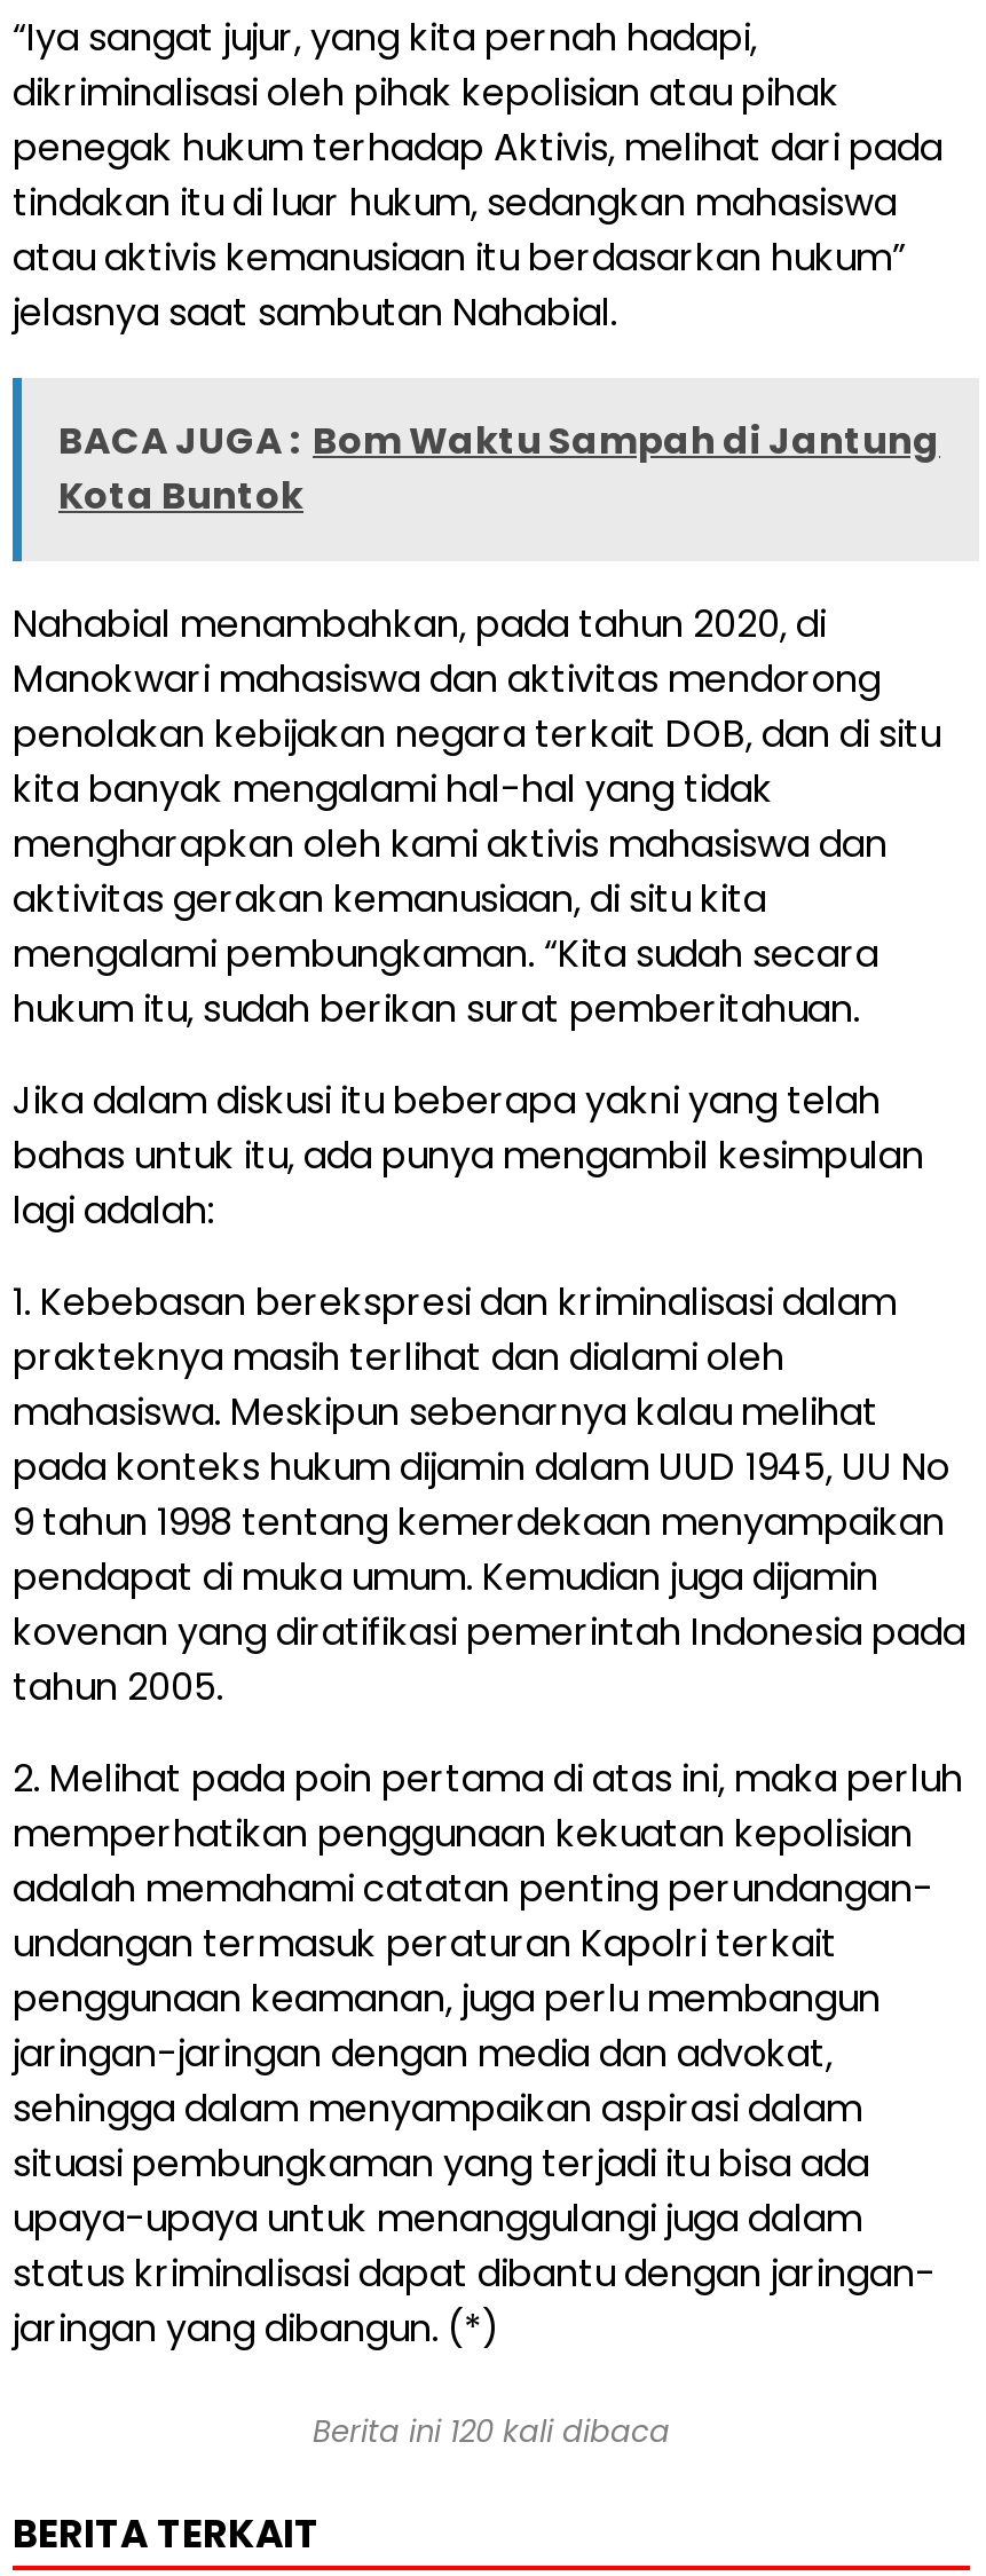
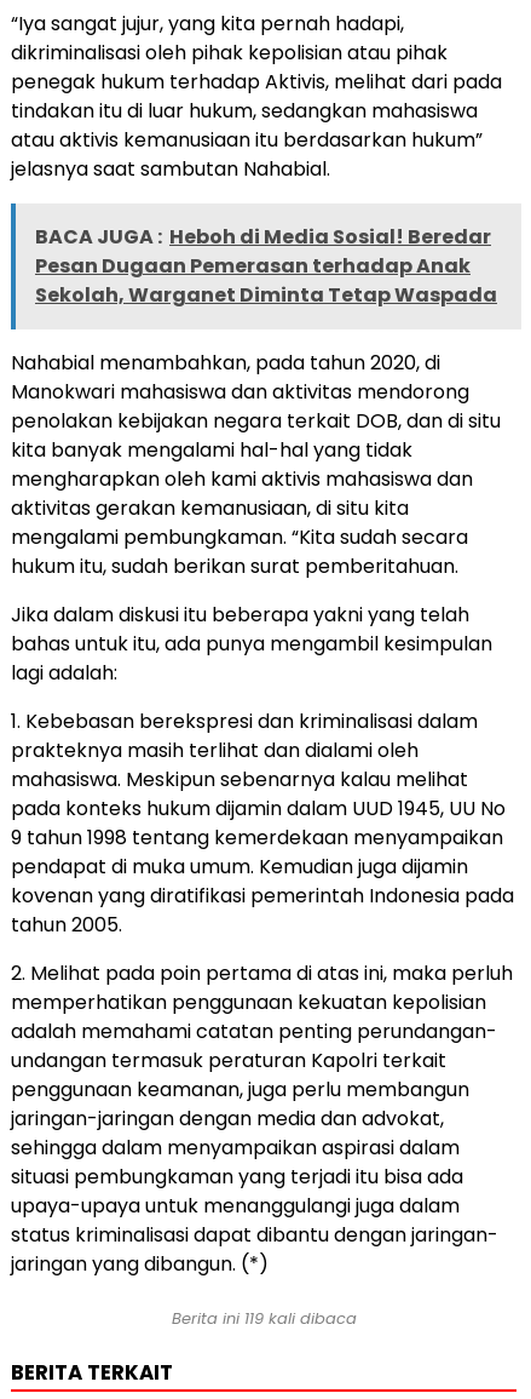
- BACA JUGA : Bom Waktu Sampah di Jantung
- Kota Buntok
+ BACA JUGA : Heboh di Media Sosial! Beredar
+ Pesan Dugaan Pemerasan terhadap Anak
+ Sekolah, Warganet Diminta Tetap Waspada

- Berita ini 120 kali dibaca
+ Berita ini 119 kali dibaca
